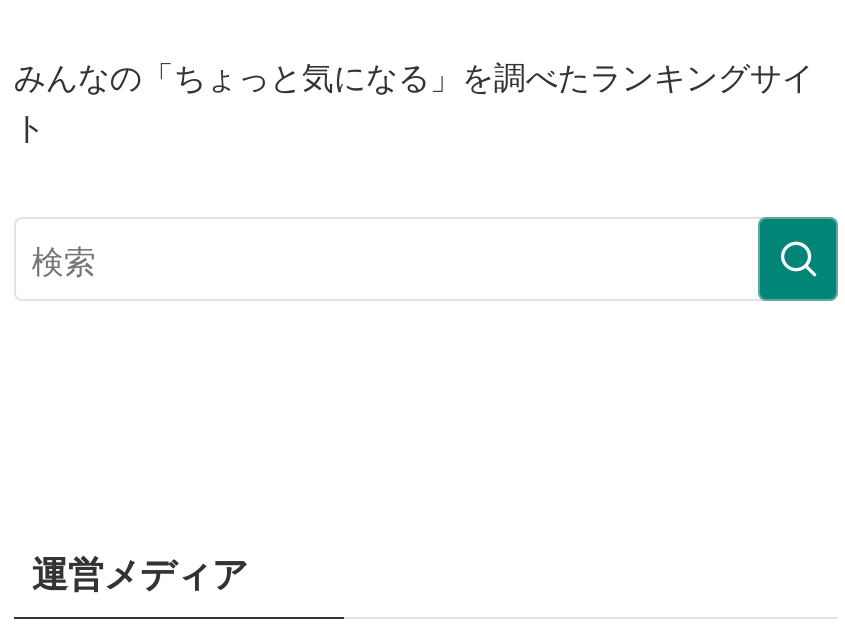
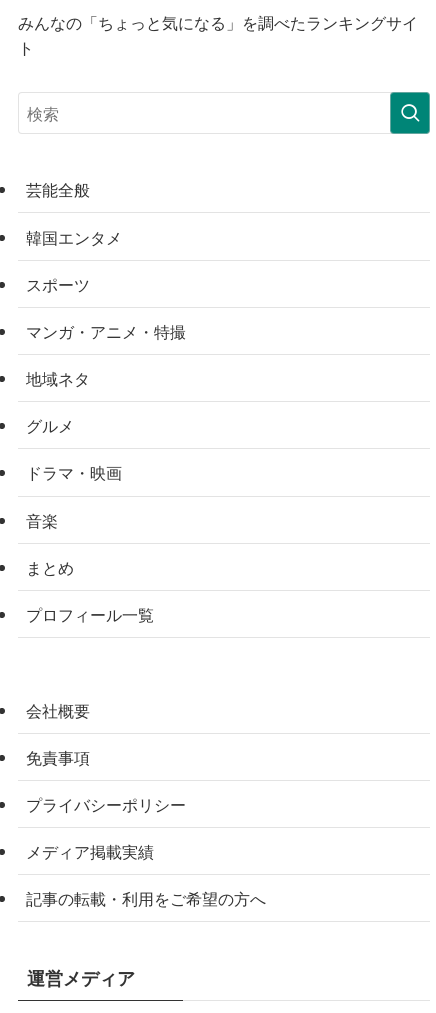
+ 芸能全般
+ 韓国エンタメ
+ スポーツ
+ マンガ・アニメ・特撮
+ 地域ネタ
+ グルメ
+ ドラマ・映画
+ 音楽
+ まとめ
+ プロフィール一覧

+ 会社概要
+ 免責事項
+ プライバシーポリシー
+ メディア掲載実績
+ 記事の転載・利用をご希望の方へ
